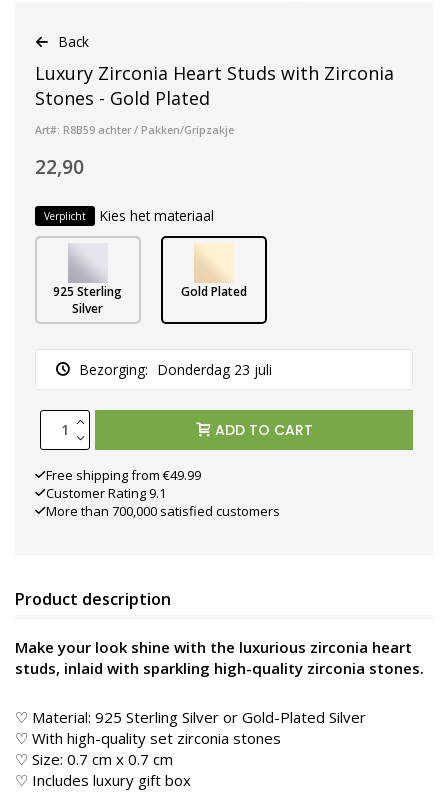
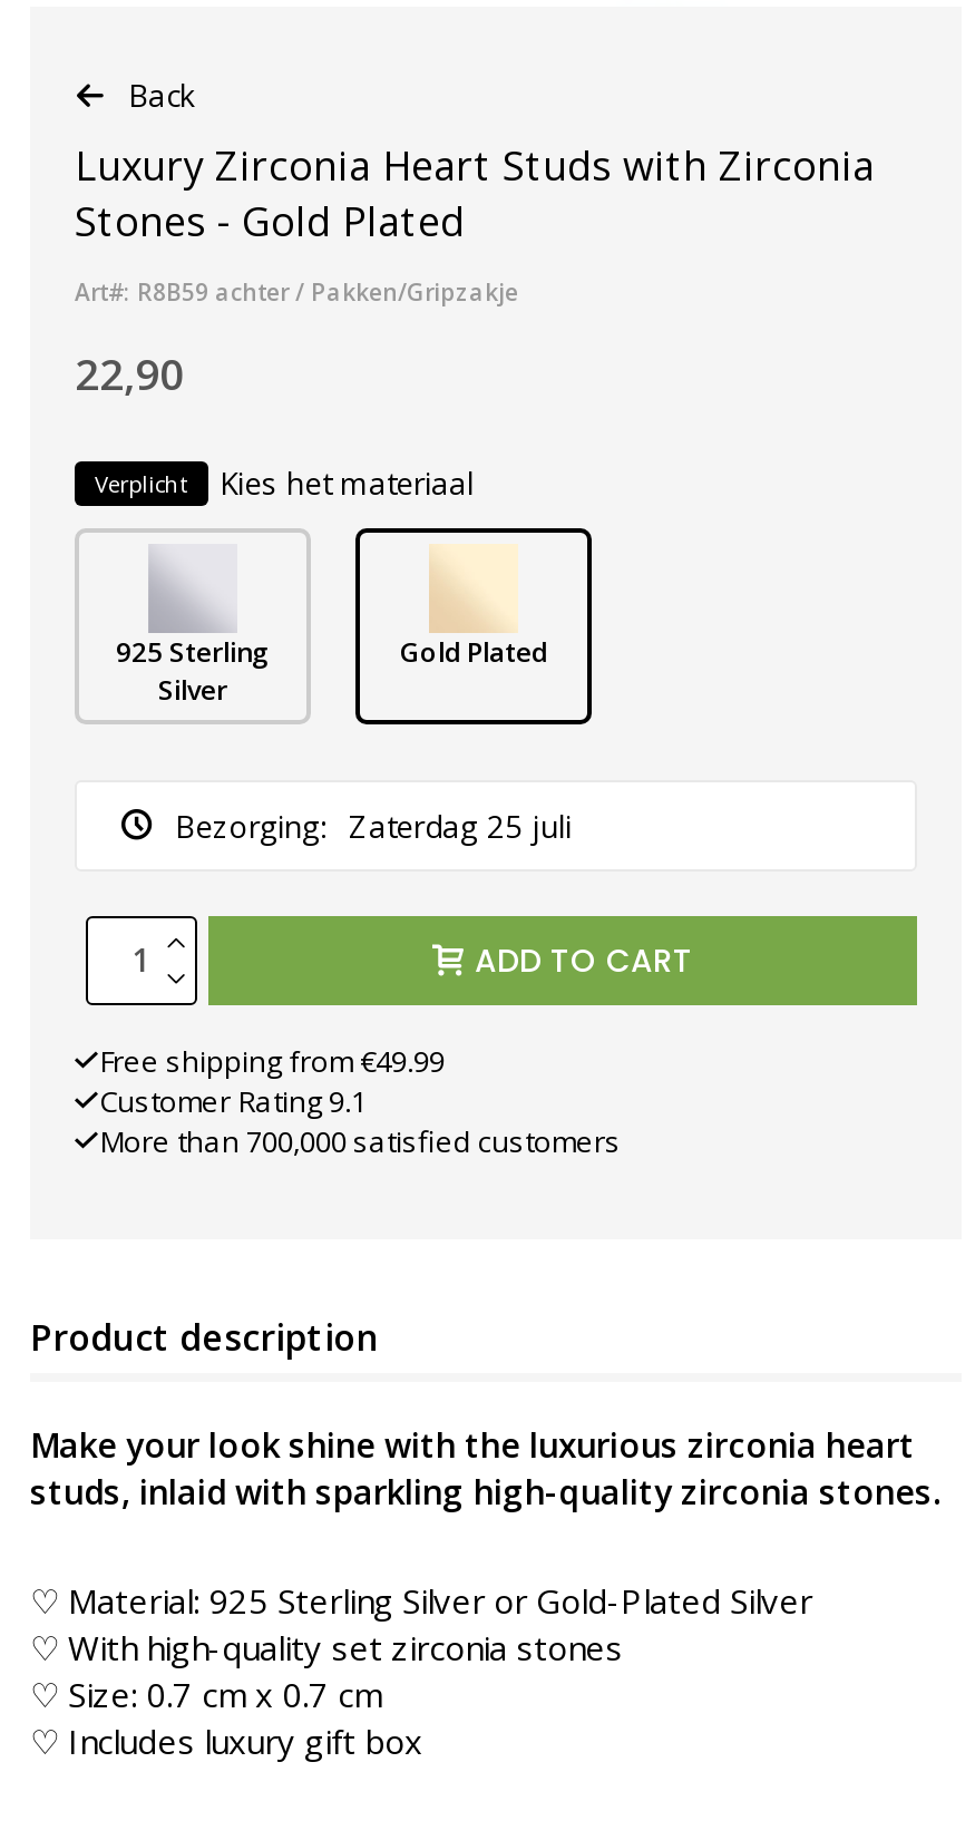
- Bezorging: Donderdag 23 juli
+ Bezorging: Zaterdag 25 juli
